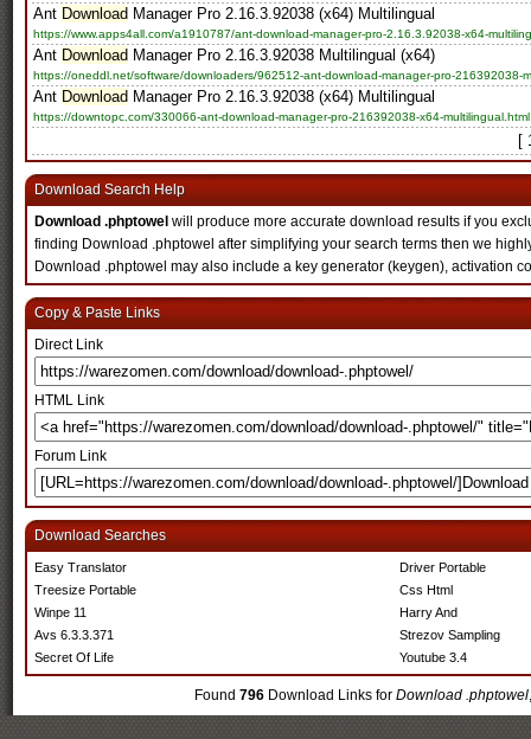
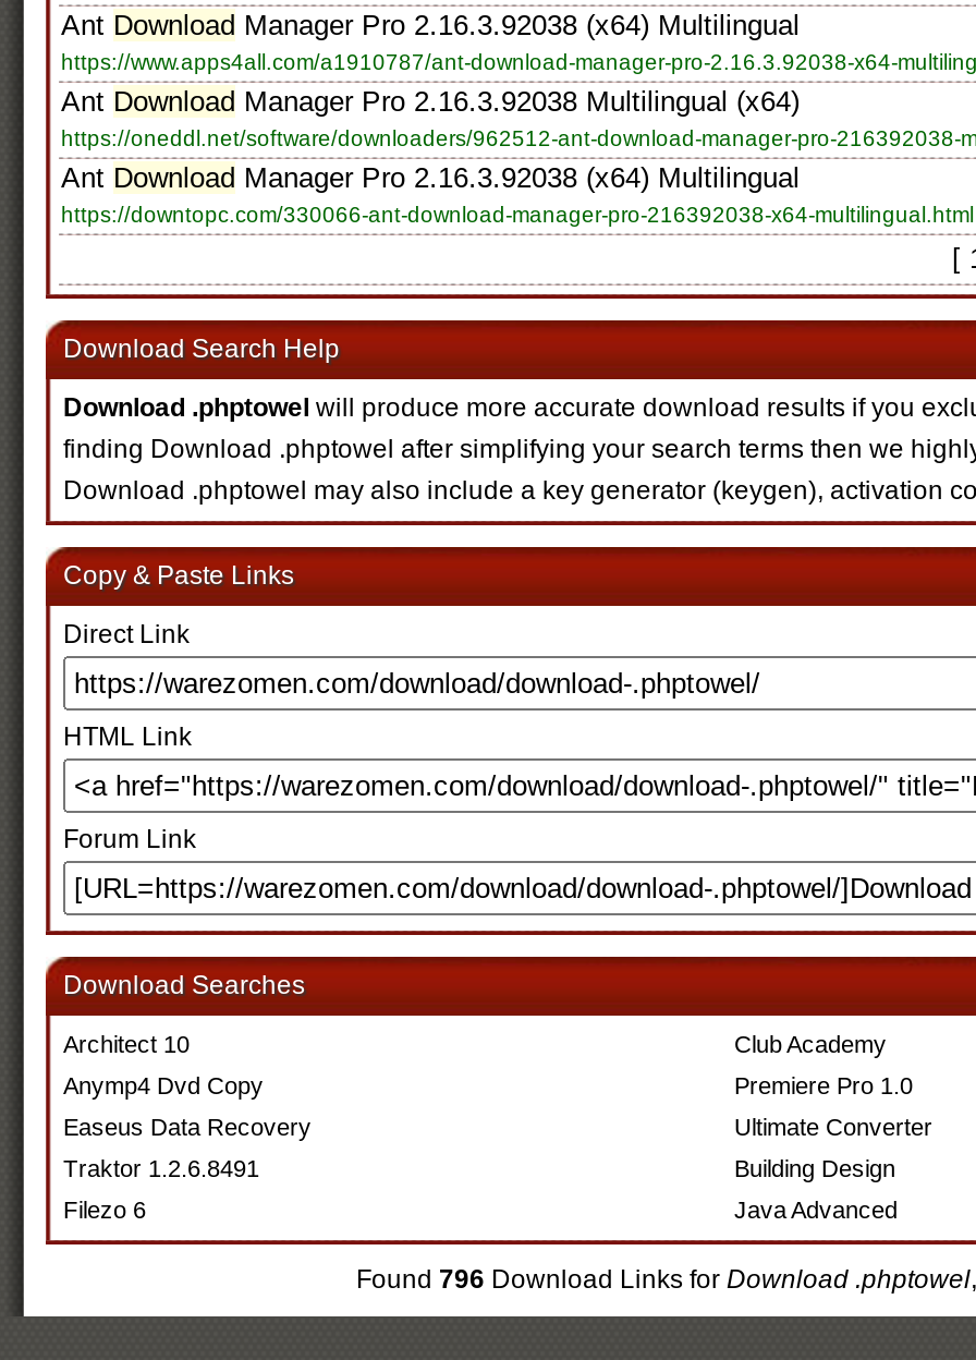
- Easy Translator
- Driver Portable
+ Architect 10
+ Club Academy

- Treesize Portable
- Css Html
+ Anymp4 Dvd Copy
+ Premiere Pro 1.0

- Winpe 11
- Harry And
+ Easeus Data Recovery
+ Ultimate Converter

- Avs 6.3.3.371
- Strezov Sampling
+ Traktor 1.2.6.8491
+ Building Design

- Secret Of Life
- Youtube 3.4
+ Filezo 6
+ Java Advanced
